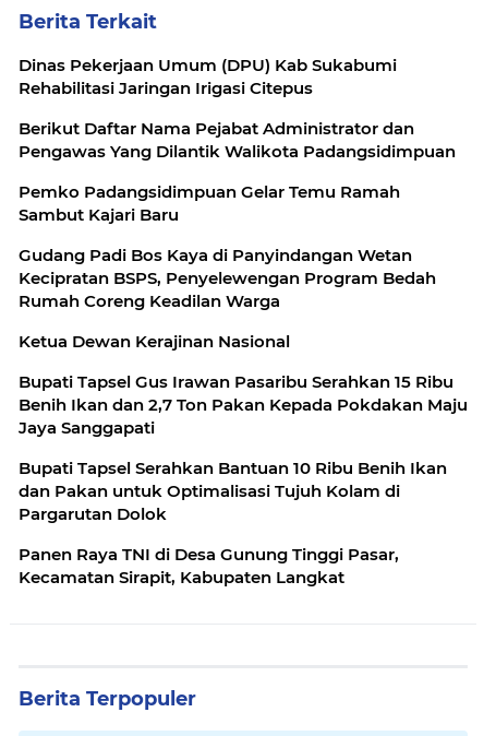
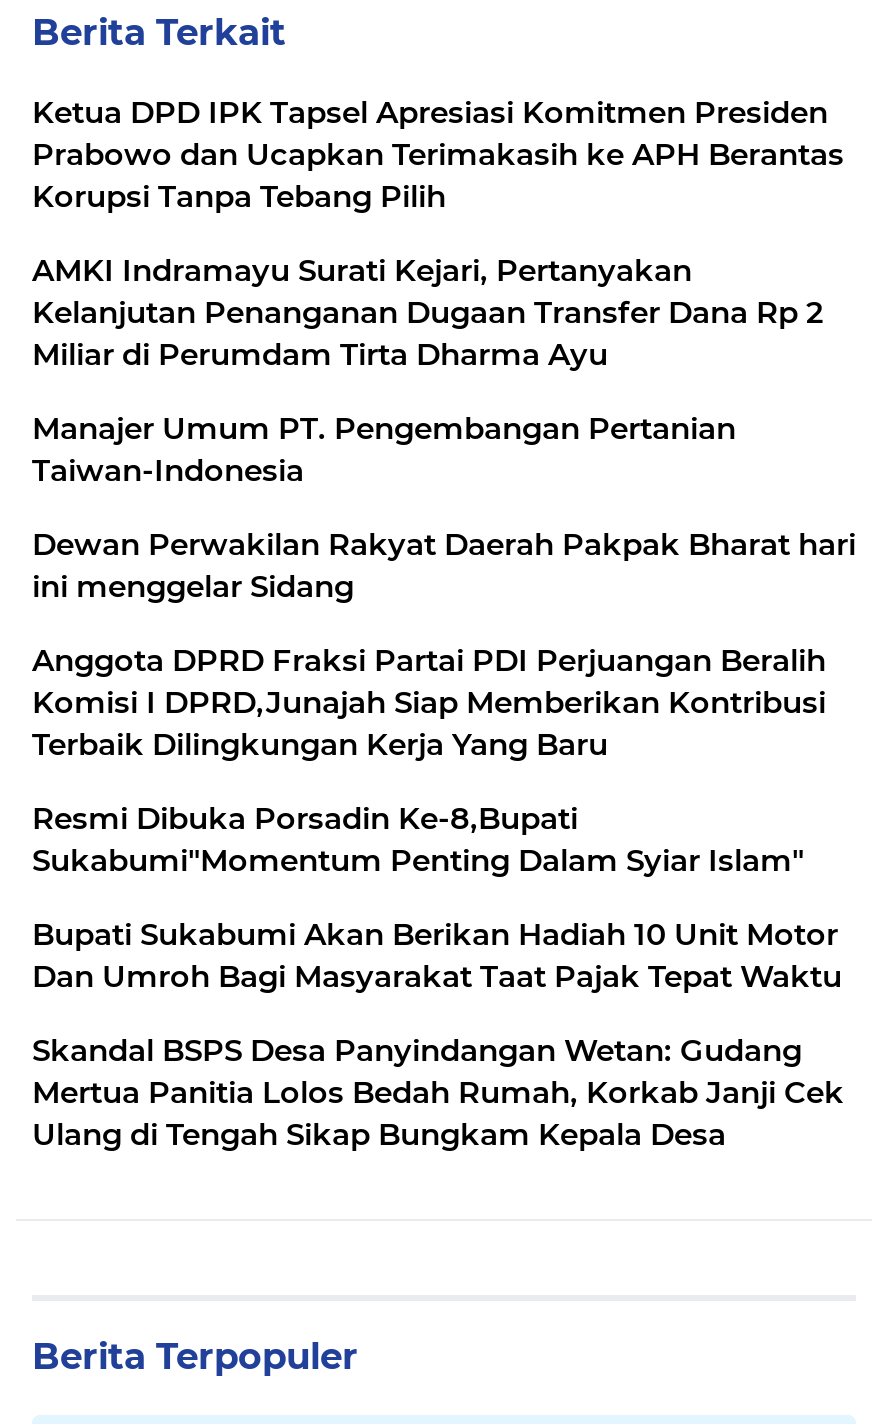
- Dinas Pekerjaan Umum (DPU) Kab Sukabumi
- Rehabilitasi Jaringan Irigasi Citepus
+ Ketua DPD IPK Tapsel Apresiasi Komitmen Presiden
+ Prabowo dan Ucapkan Terimakasih ke APH Berantas
+ Korupsi Tanpa Tebang Pilih

- Berikut Daftar Nama Pejabat Administrator dan
- Pengawas Yang Dilantik Walikota Padangsidimpuan
+ AMKI Indramayu Surati Kejari, Pertanyakan
+ Kelanjutan Penanganan Dugaan Transfer Dana Rp 2
+ Miliar di Perumdam Tirta Dharma Ayu

- Pemko Padangsidimpuan Gelar Temu Ramah
- Sambut Kajari Baru
+ Manajer Umum PT. Pengembangan Pertanian
+ Taiwan-Indonesia

- Gudang Padi Bos Kaya di Panyindangan Wetan
- Kecipratan BSPS, Penyelewengan Program Bedah
- Rumah Coreng Keadilan Warga
+ Dewan Perwakilan Rakyat Daerah Pakpak Bharat hari
+ ini menggelar Sidang

- Ketua Dewan Kerajinan Nasional
+ Anggota DPRD Fraksi Partai PDI Perjuangan Beralih
+ Komisi I DPRD,Junajah Siap Memberikan Kontribusi
+ Terbaik Dilingkungan Kerja Yang Baru

- Bupati Tapsel Gus Irawan Pasaribu Serahkan 15 Ribu
- Benih Ikan dan 2,7 Ton Pakan Kepada Pokdakan Maju
- Jaya Sanggapati
+ Resmi Dibuka Porsadin Ke-8,Bupati
+ Sukabumi"Momentum Penting Dalam Syiar Islam"

- Bupati Tapsel Serahkan Bantuan 10 Ribu Benih Ikan
- dan Pakan untuk Optimalisasi Tujuh Kolam di
- Pargarutan Dolok
+ Bupati Sukabumi Akan Berikan Hadiah 10 Unit Motor
+ Dan Umroh Bagi Masyarakat Taat Pajak Tepat Waktu

- Panen Raya TNI di Desa Gunung Tinggi Pasar,
- Kecamatan Sirapit, Kabupaten Langkat
+ Skandal BSPS Desa Panyindangan Wetan: Gudang
+ Mertua Panitia Lolos Bedah Rumah, Korkab Janji Cek
+ Ulang di Tengah Sikap Bungkam Kepala Desa
